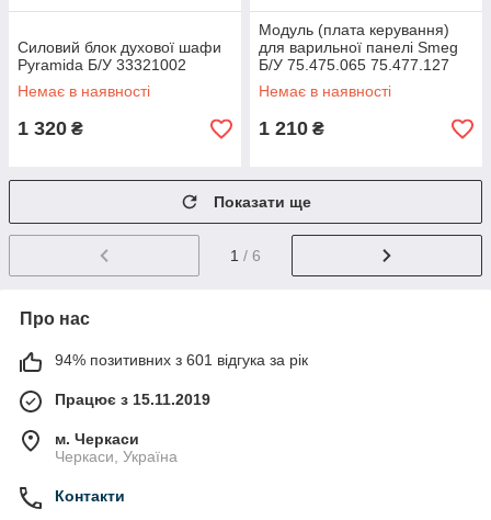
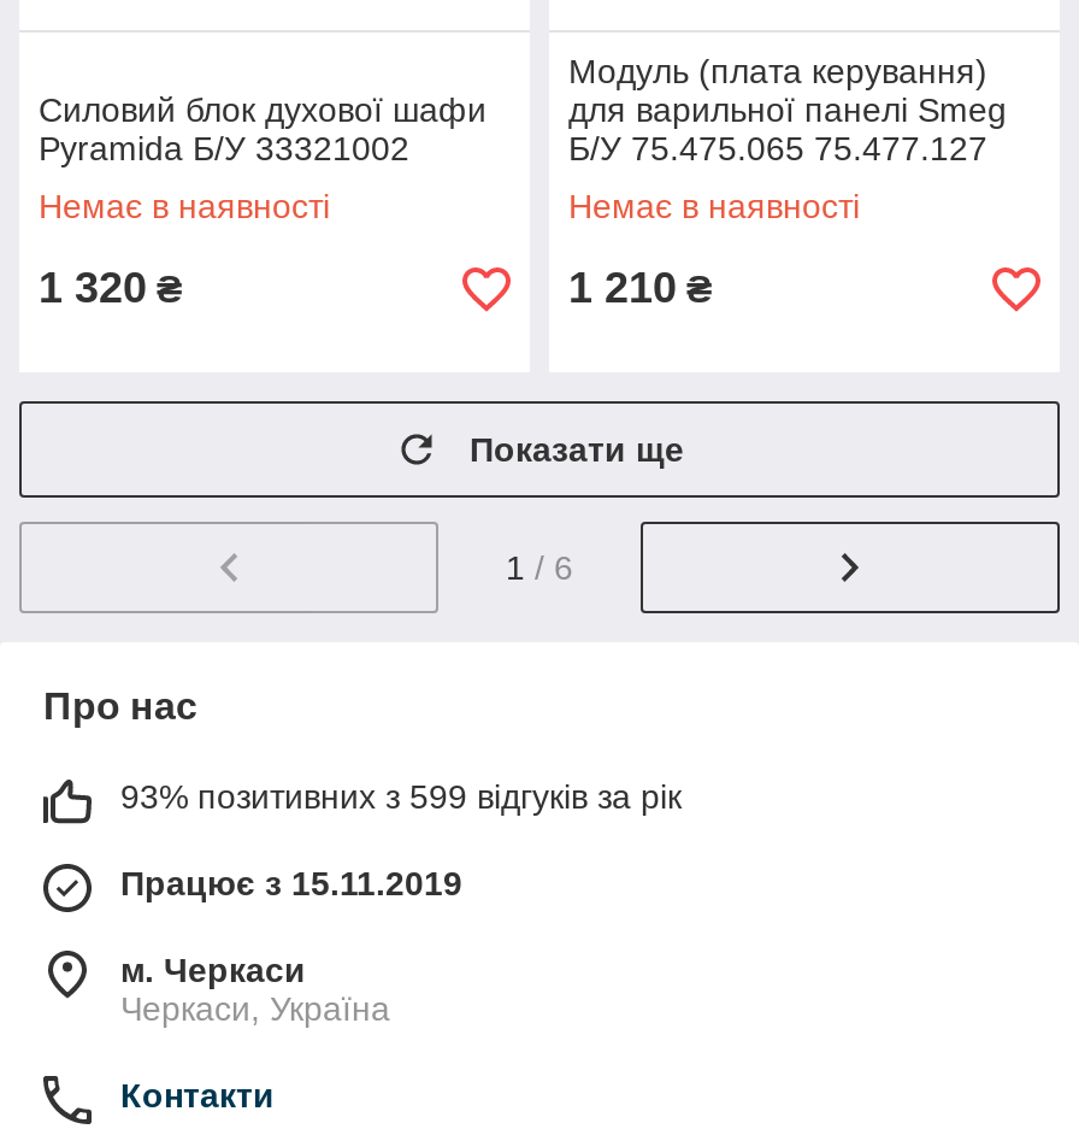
- 94% позитивних з 601 відгука за рік
+ 93% позитивних з 599 відгуків за рік
